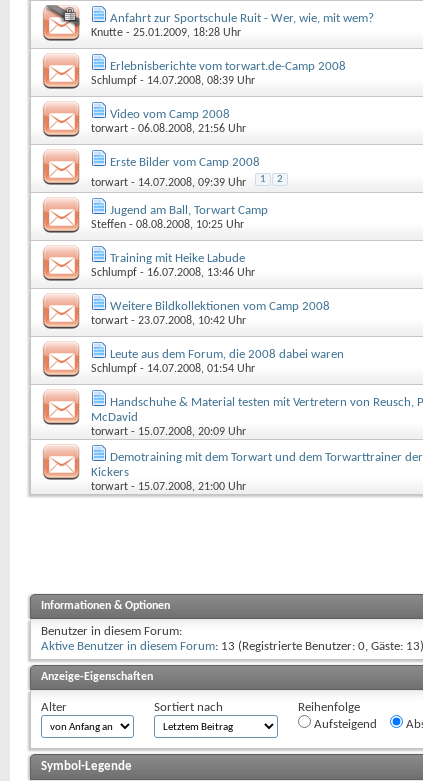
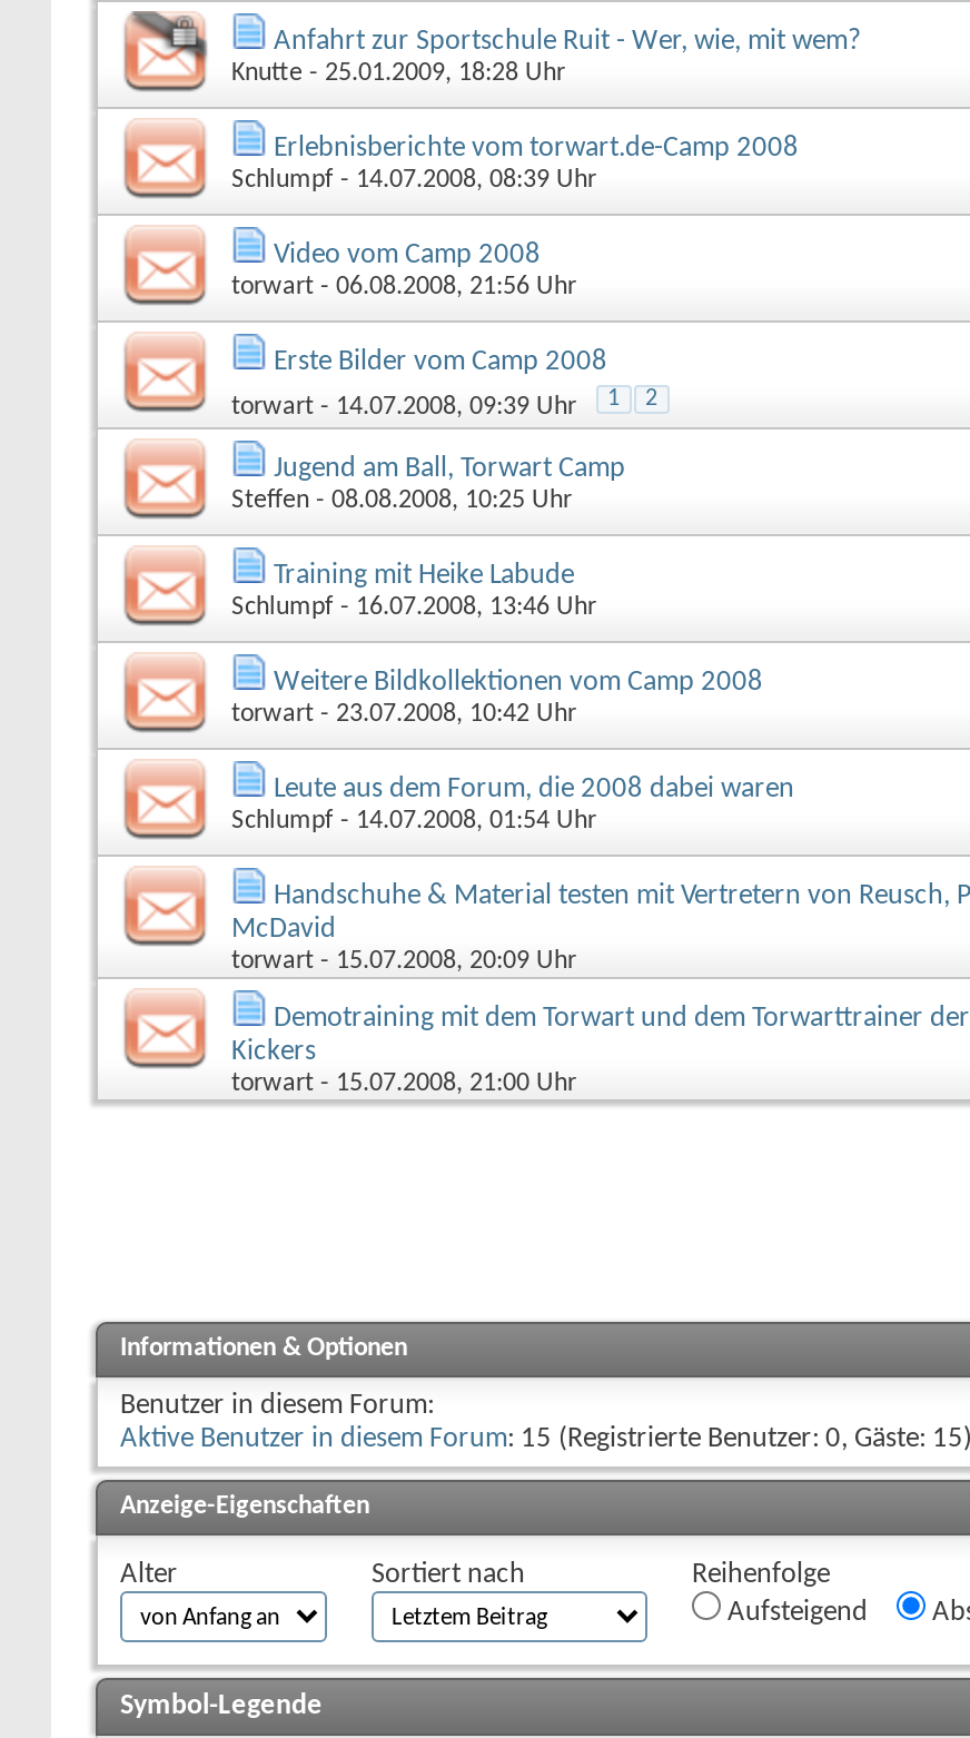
- Aktive Benutzer in diesem Forum: 13 (Registrierte Benutzer: 0, Gäste: 13)
+ Aktive Benutzer in diesem Forum: 15 (Registrierte Benutzer: 0, Gäste: 15)
